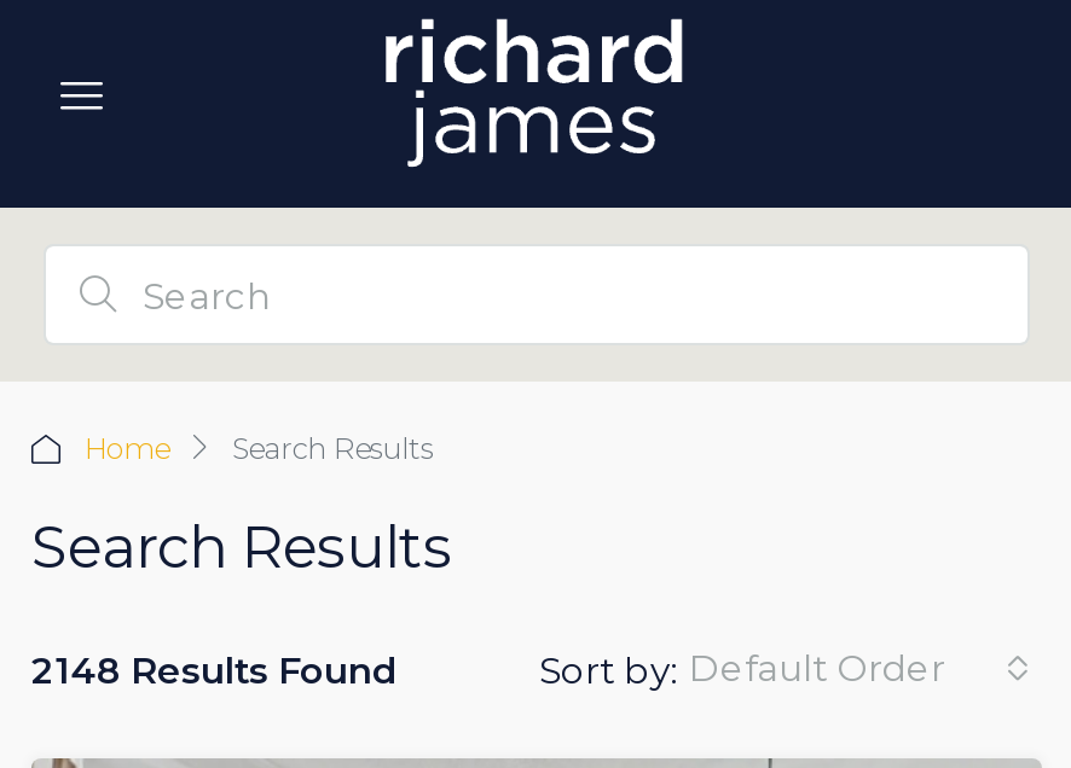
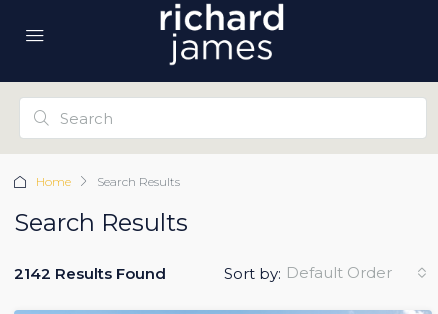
- 2148 Results Found
+ 2142 Results Found
